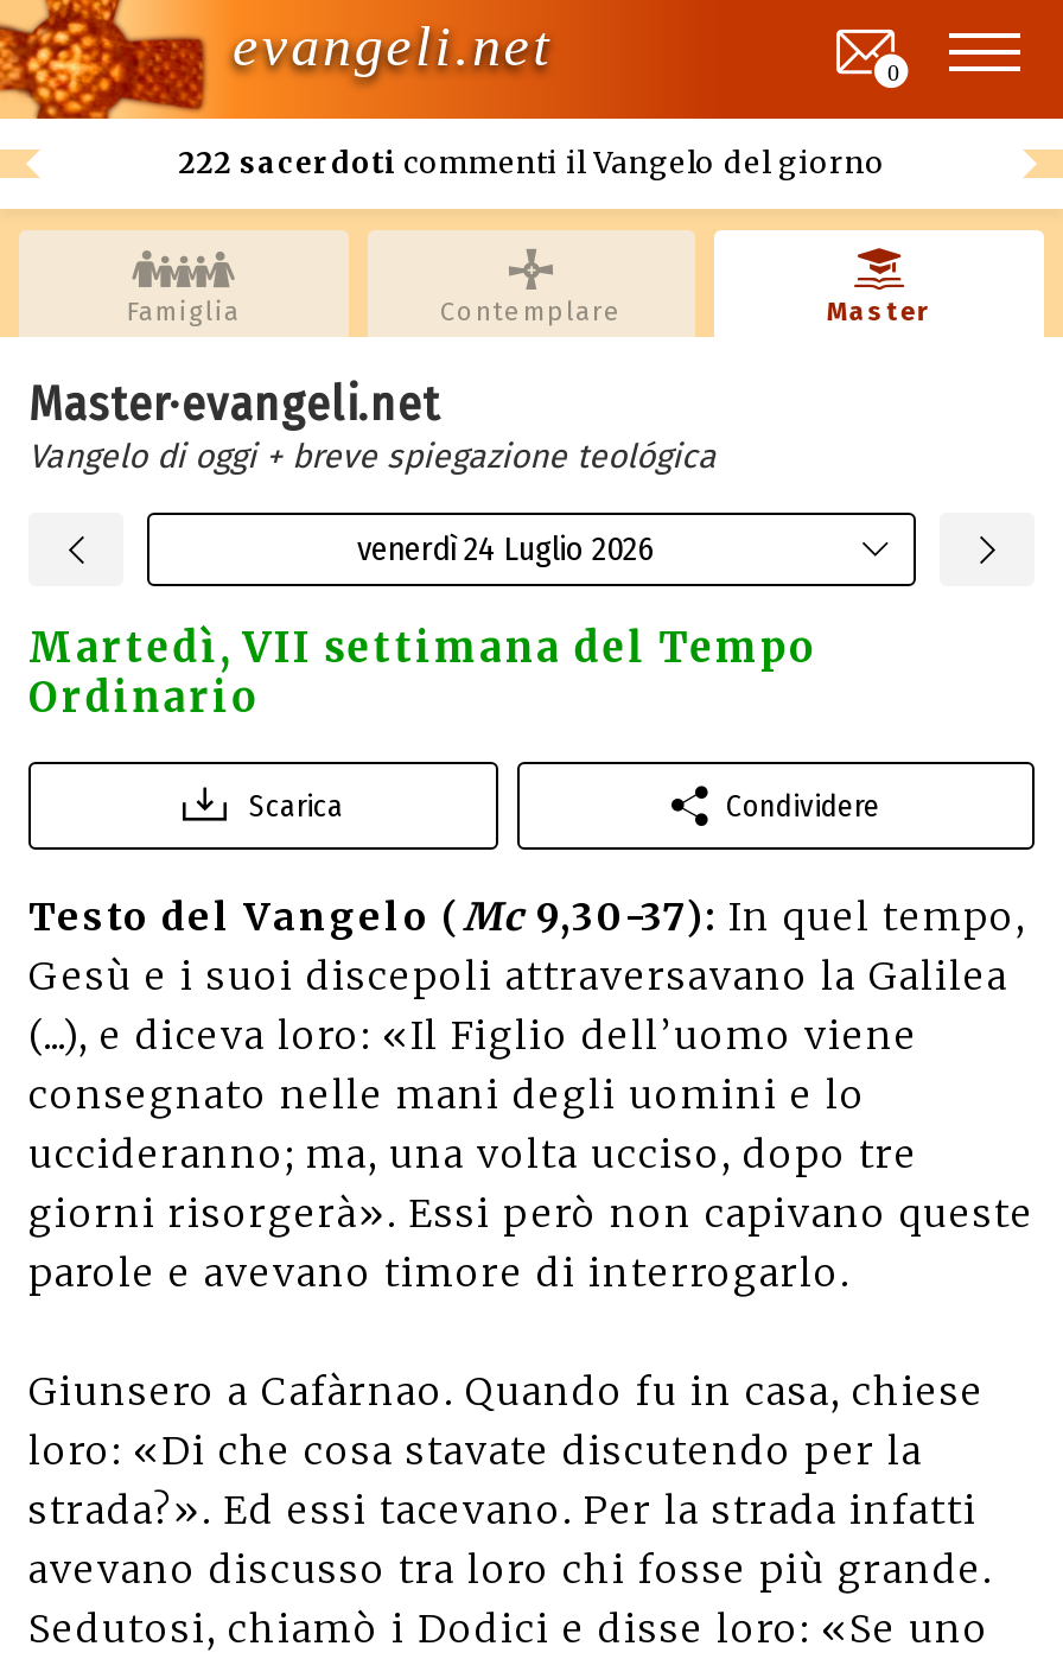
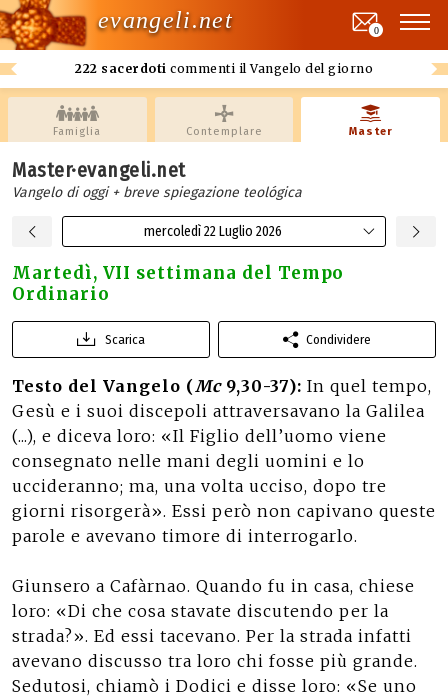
- venerdì 24 Luglio 2026
+ mercoledì 22 Luglio 2026
